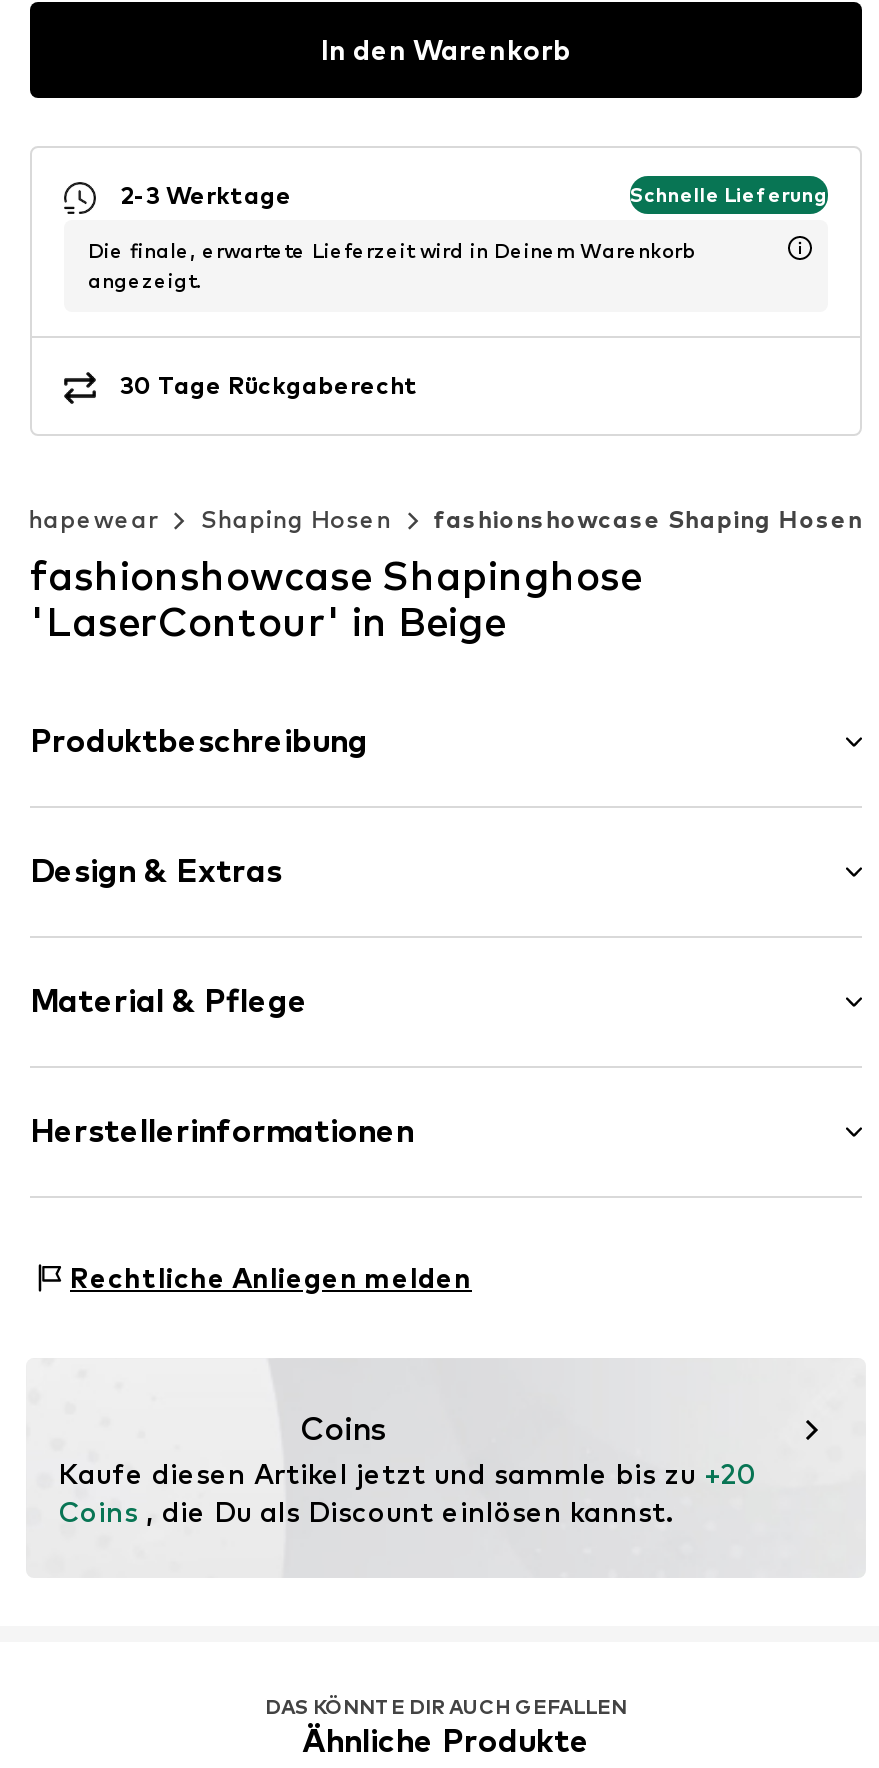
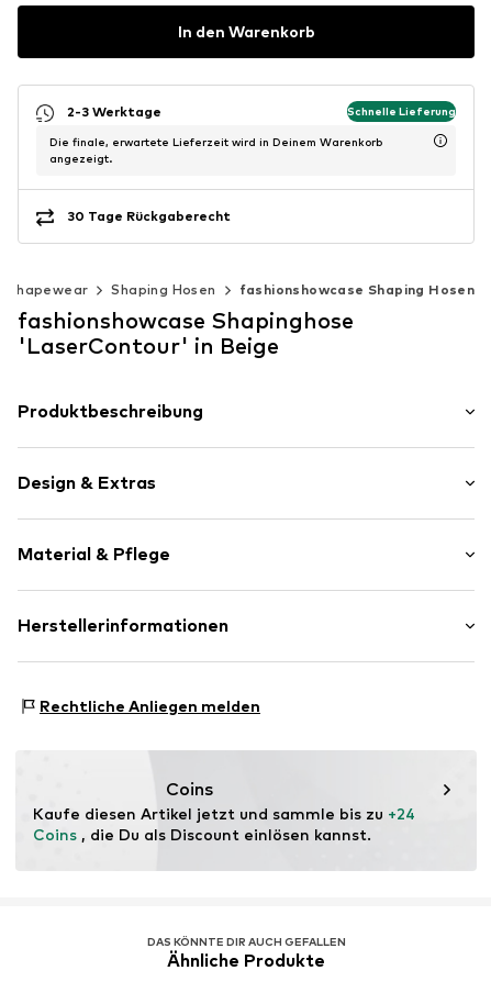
- Kaufe diesen Artikel jetzt und sammle bis zu +20
+ Kaufe diesen Artikel jetzt und sammle bis zu +24
